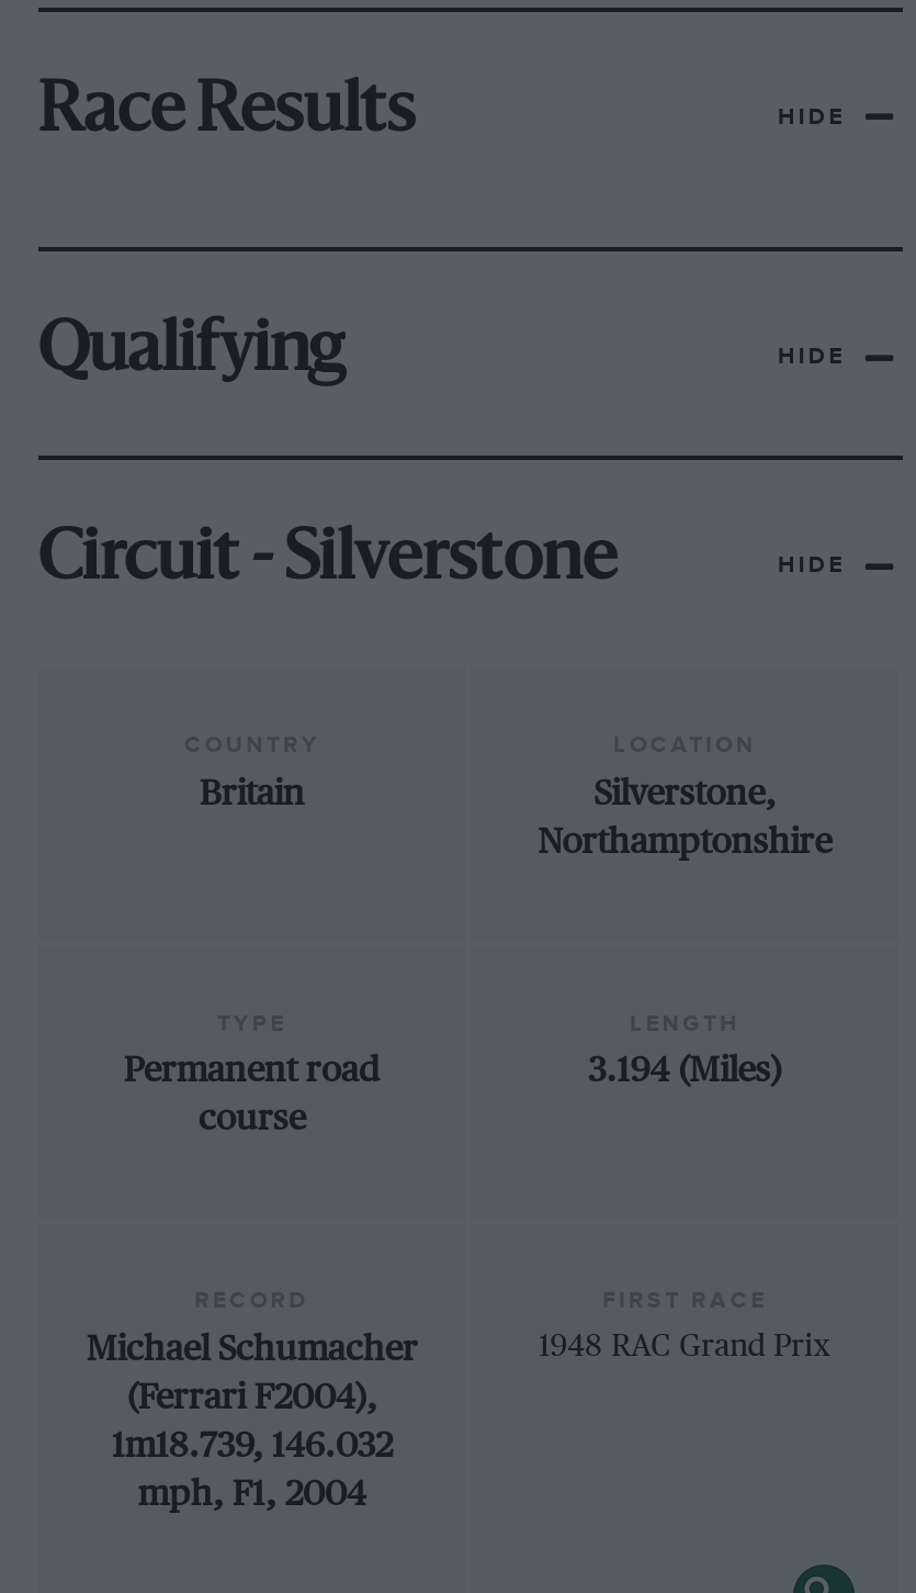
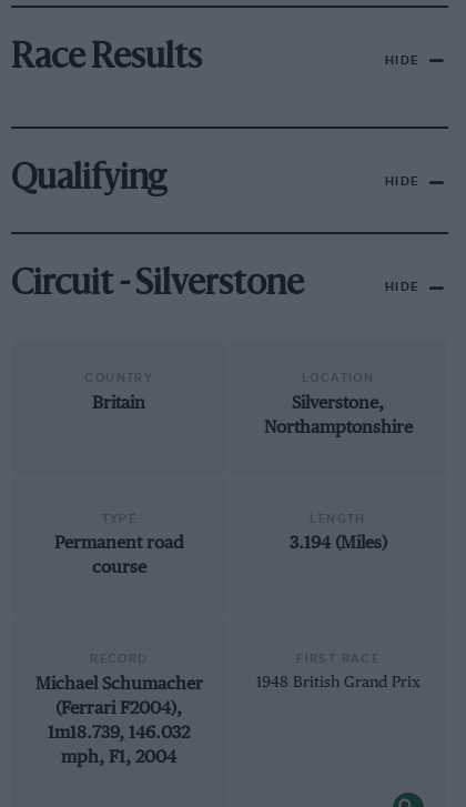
- 1948 RAC Grand Prix
+ 1948 British Grand Prix
